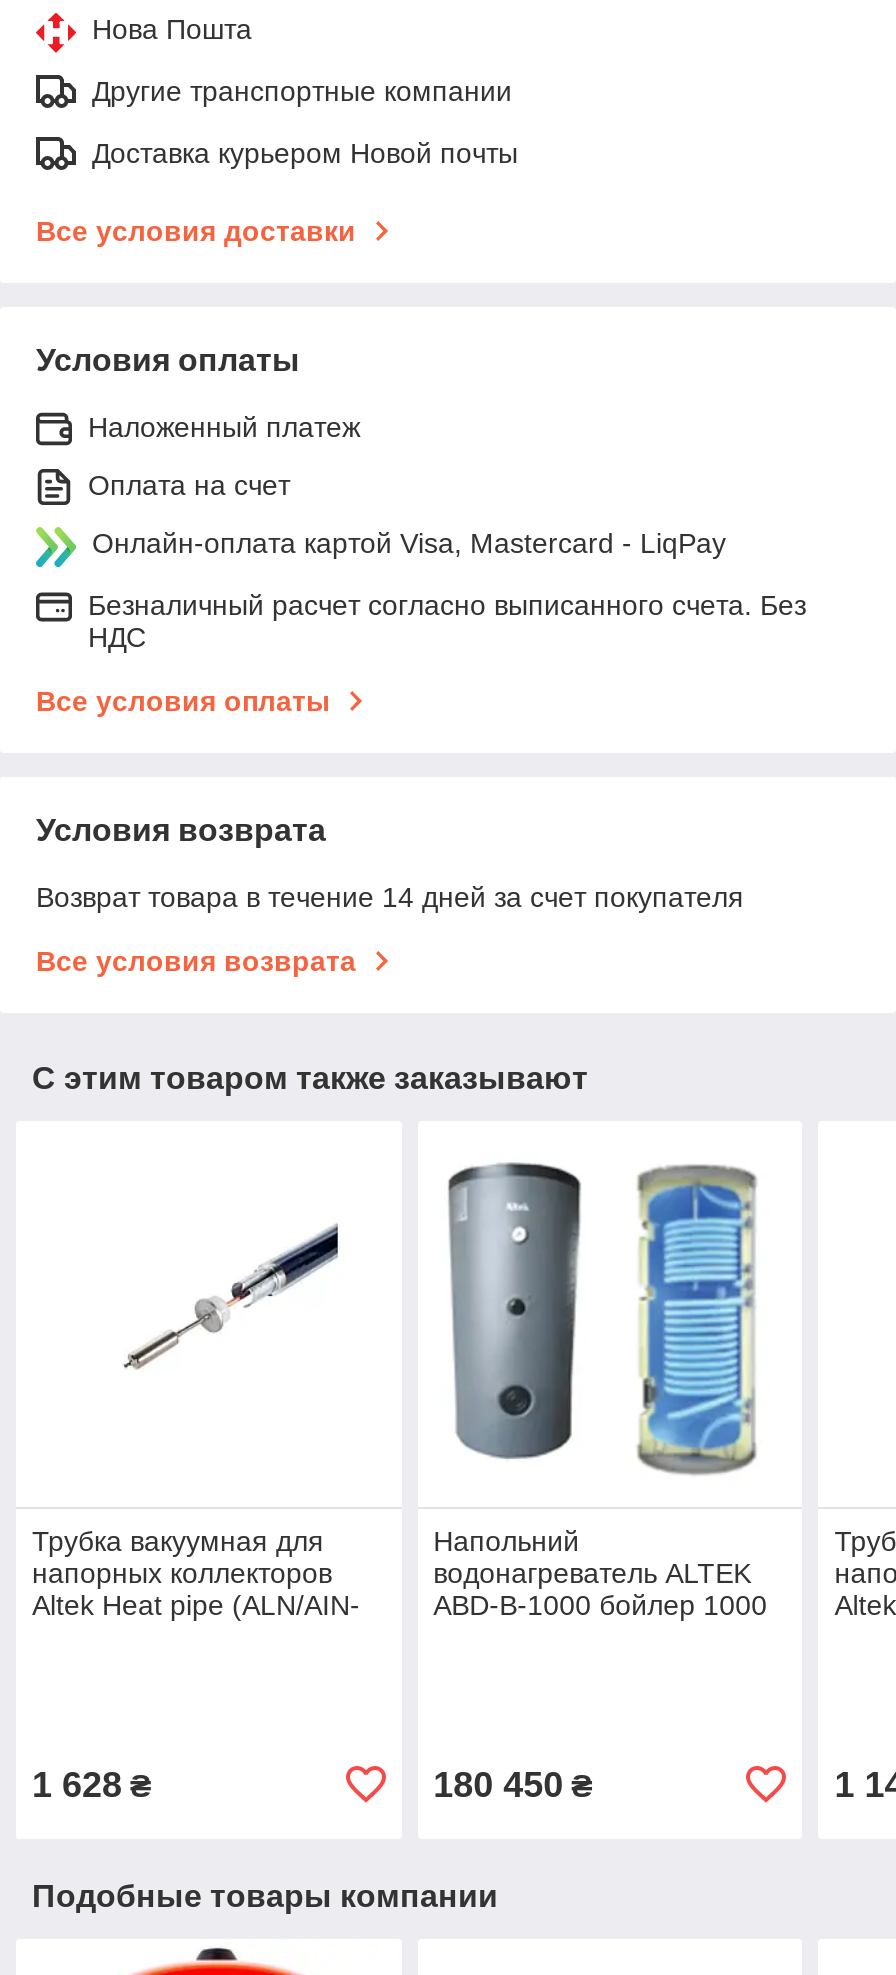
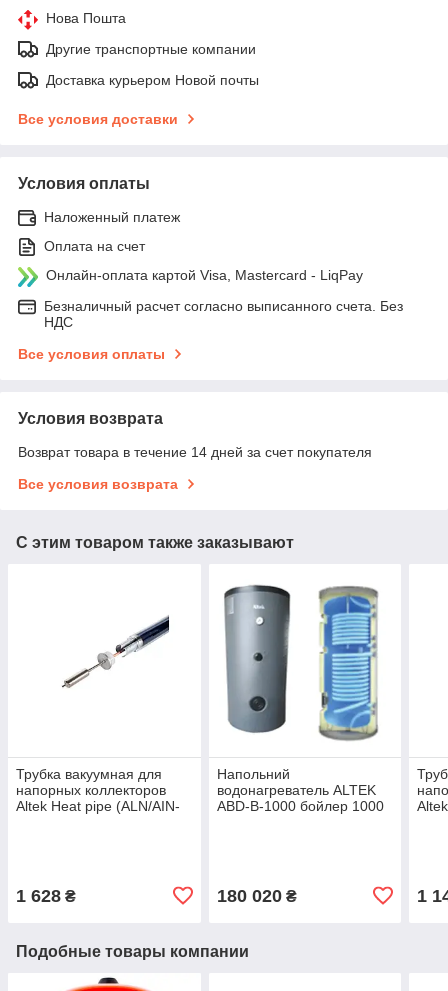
- 180 450 ₴
+ 180 020 ₴
